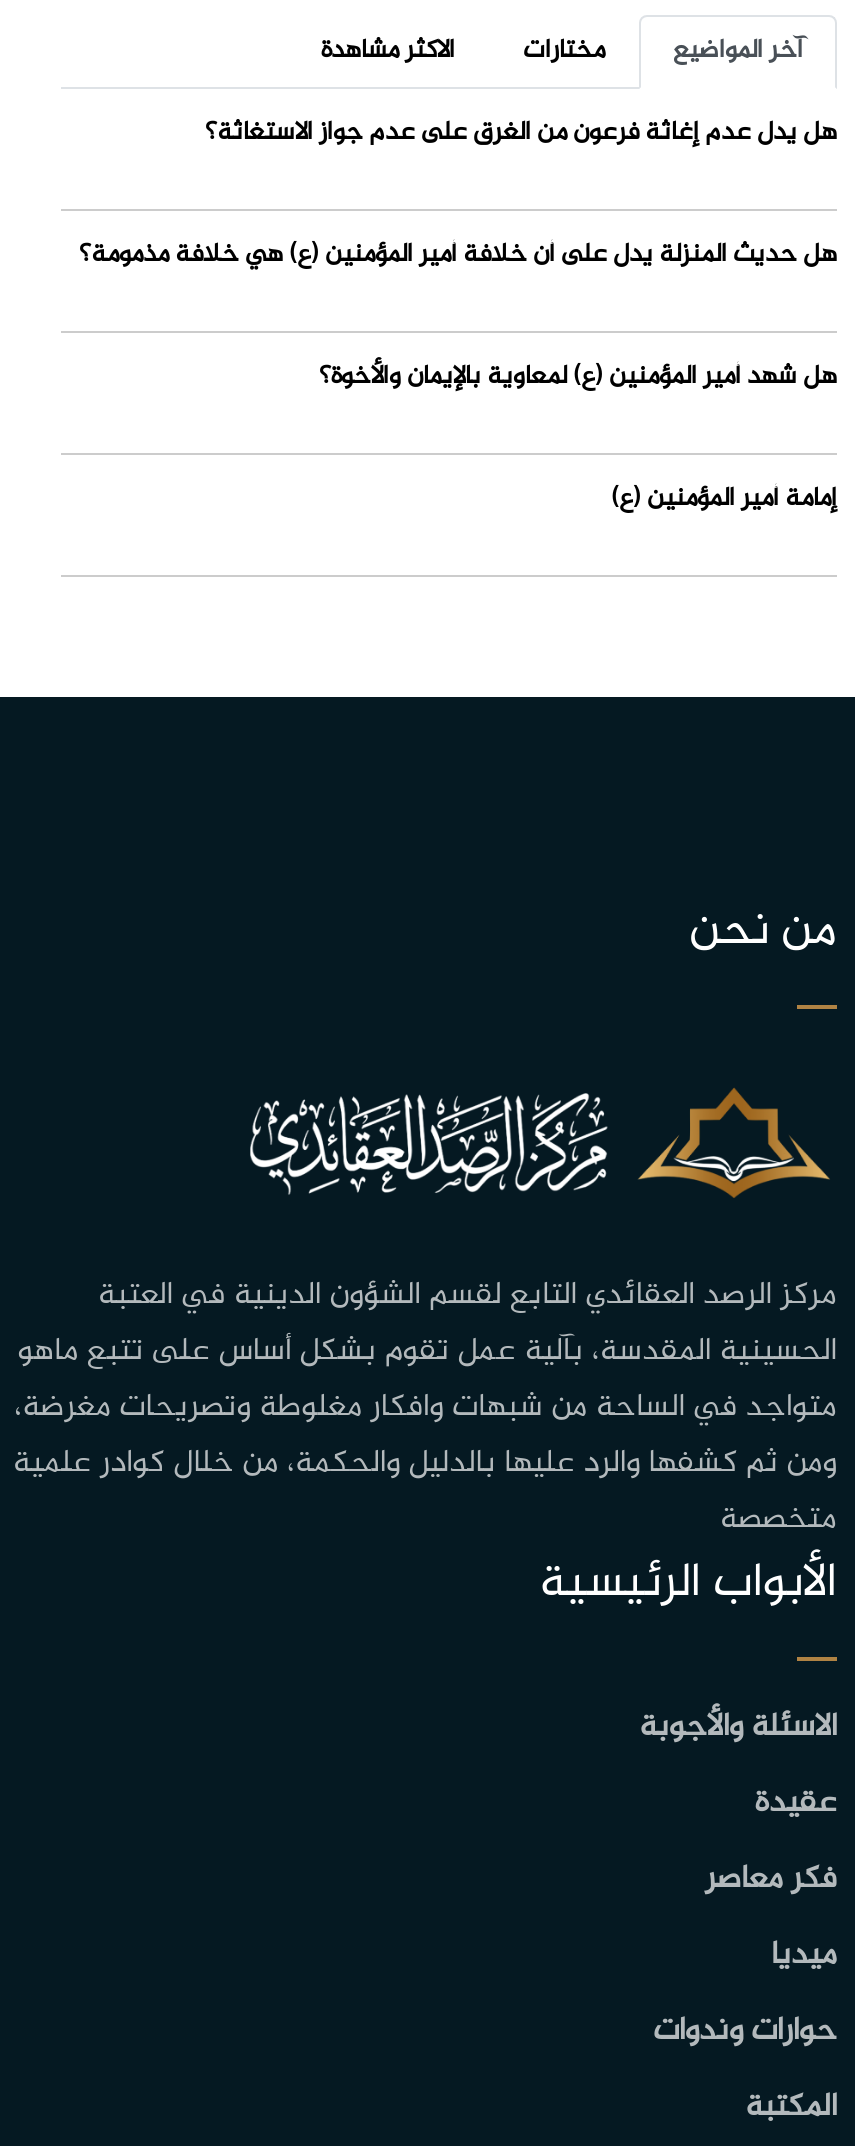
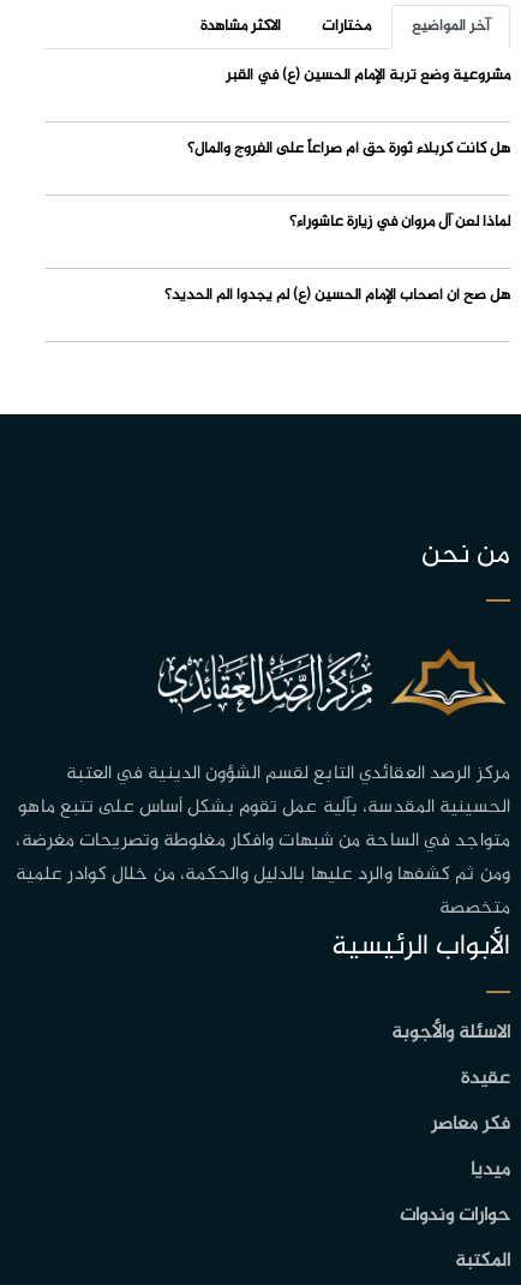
- هل يدل عدم إغاثة فرعون من الغرق على عدم جواز الاستغاثة؟
+ مشروعية وضع تربة الإمام الحسين (ع) في القبر

- هل حديث المنزلة يدل على أن خلافة أمير المؤمنين (ع) هي خلافة مذمومة؟
+ هل كانت كربلاء ثورة حق أم صراعاً على الفروج والمال؟

- هل شهد أمير المؤمنين (ع) لمعاوية بالإيمان والأخوة؟
+ لماذا لعن آل مروان في زيارة عاشوراء؟

- إمامة أمير المؤمنين (ع)
+ هل صح أن أصحاب الإمام الحسين (ع) لم يجدوا ألم الحديد؟
